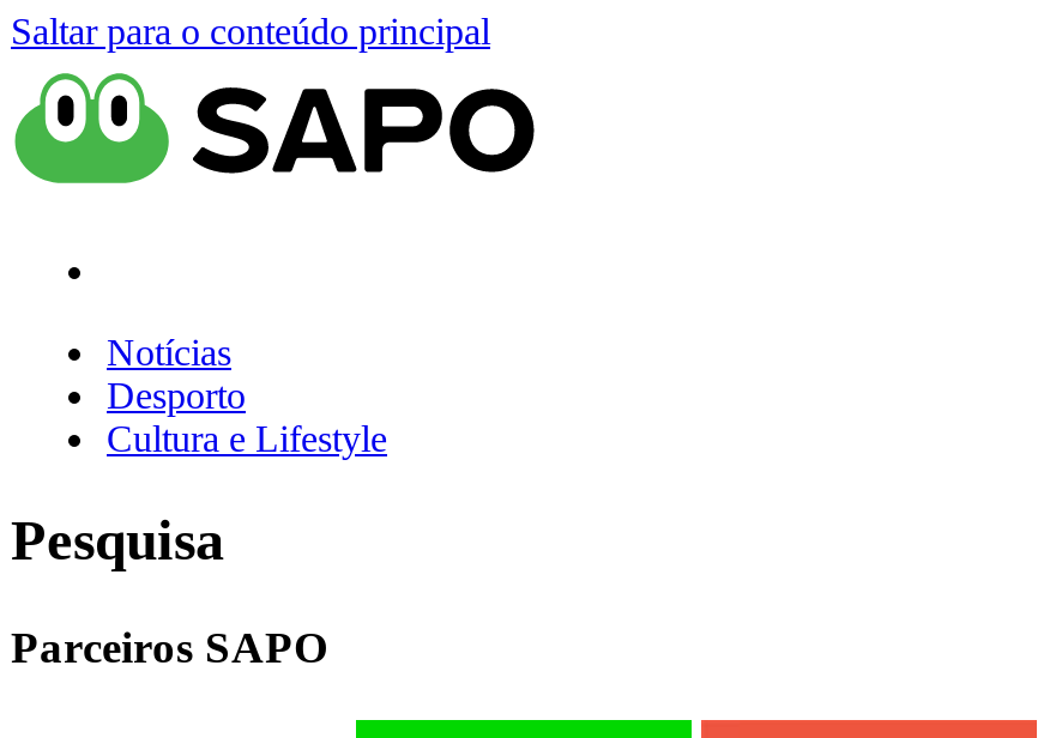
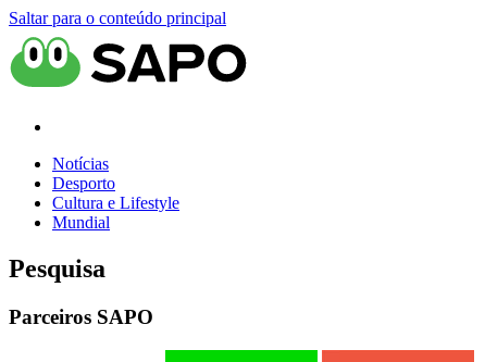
+ Mundial
